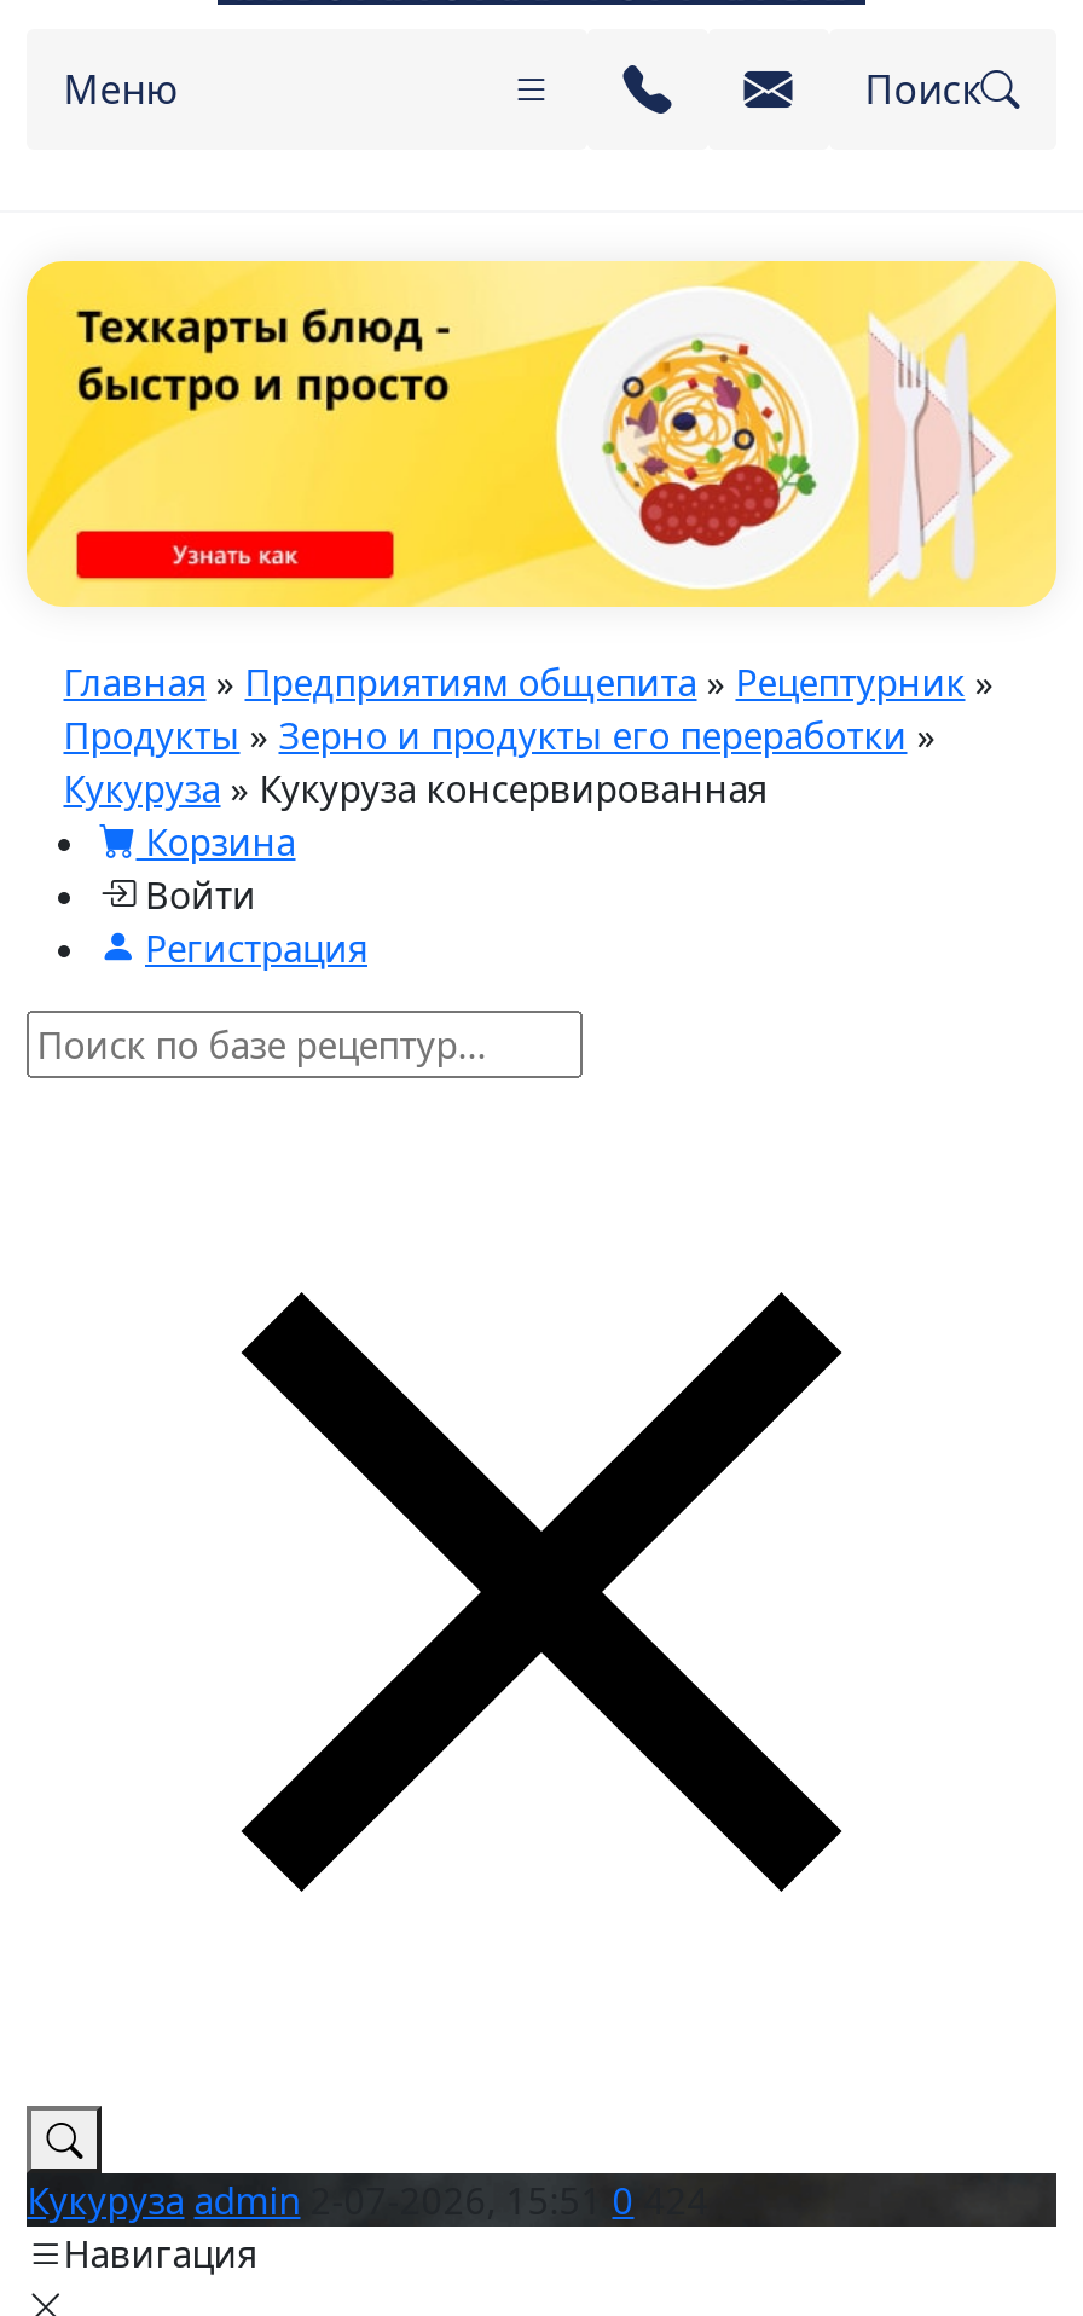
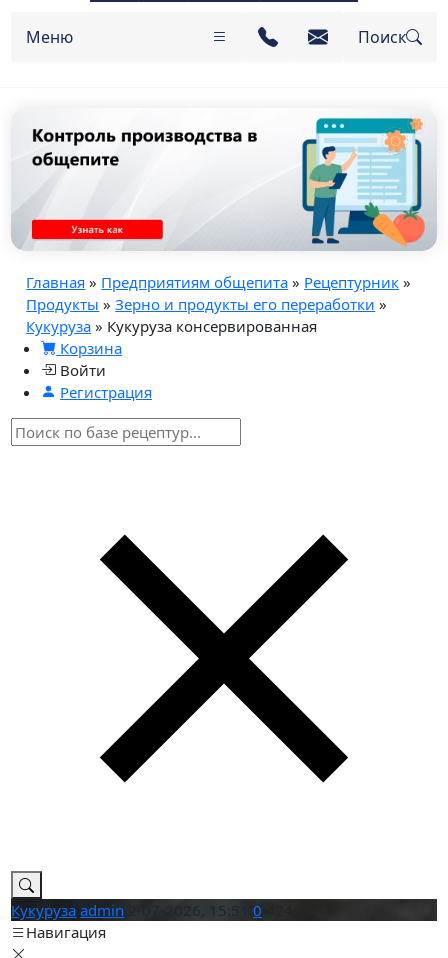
- [image]
+ [image]
